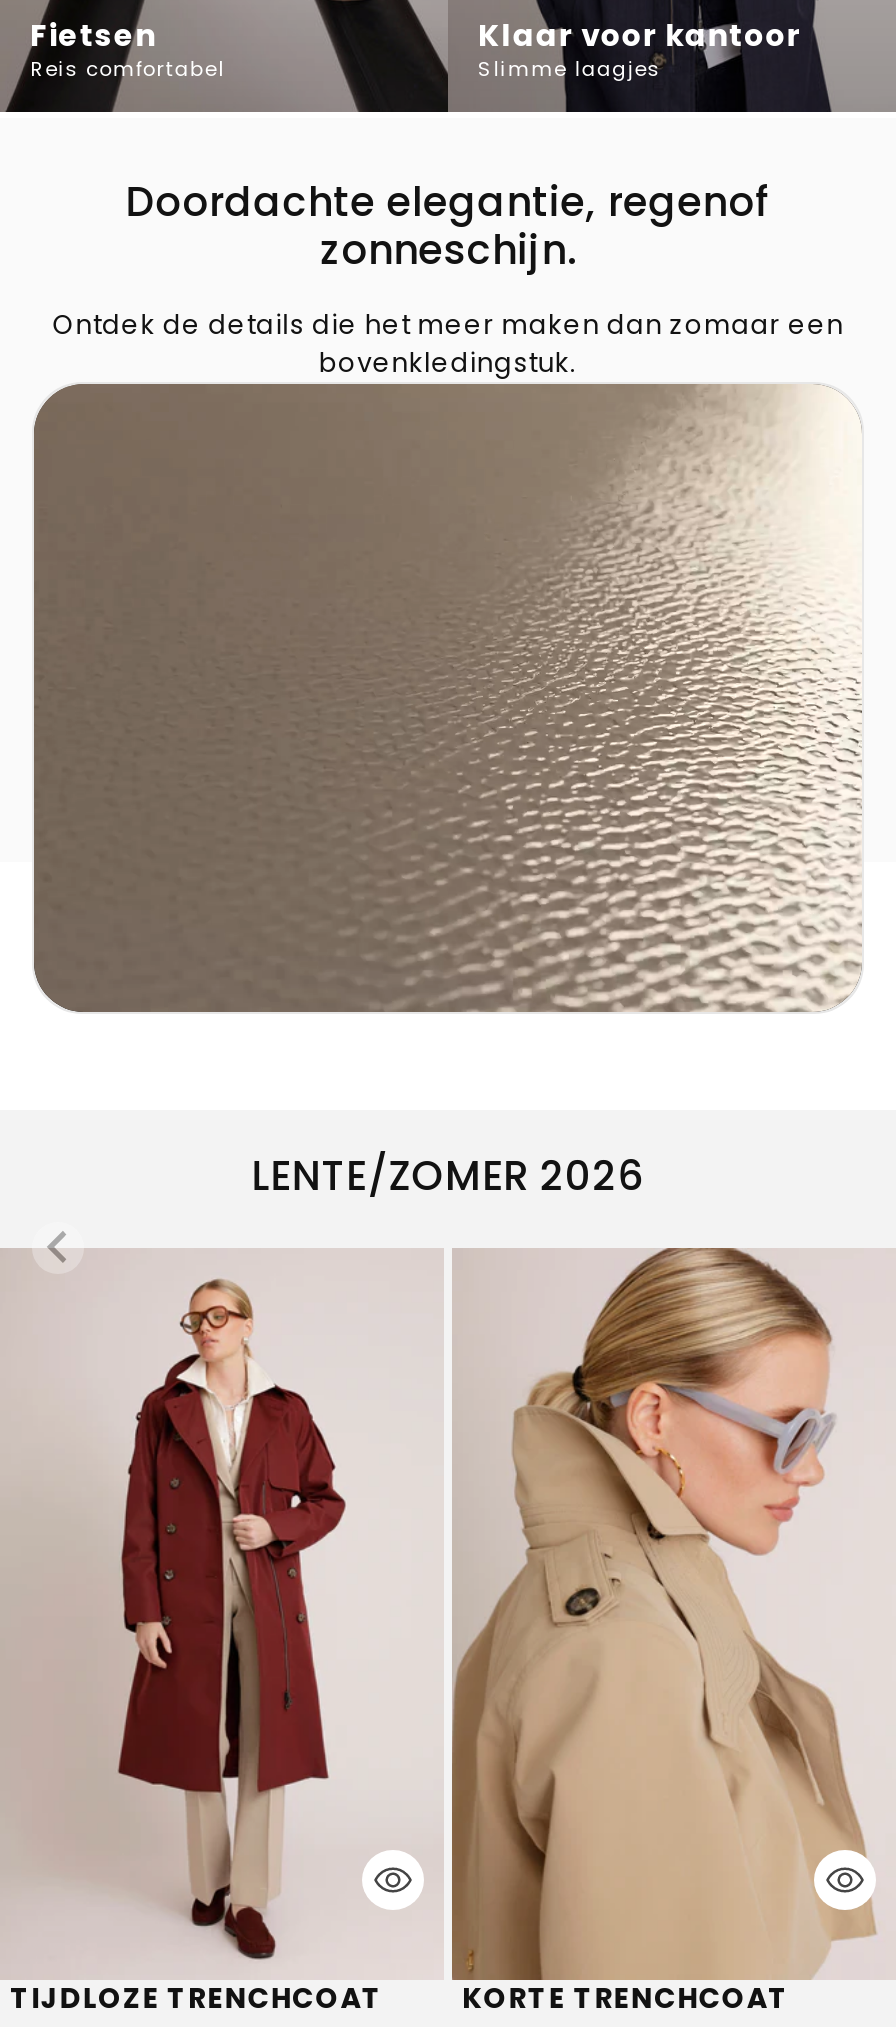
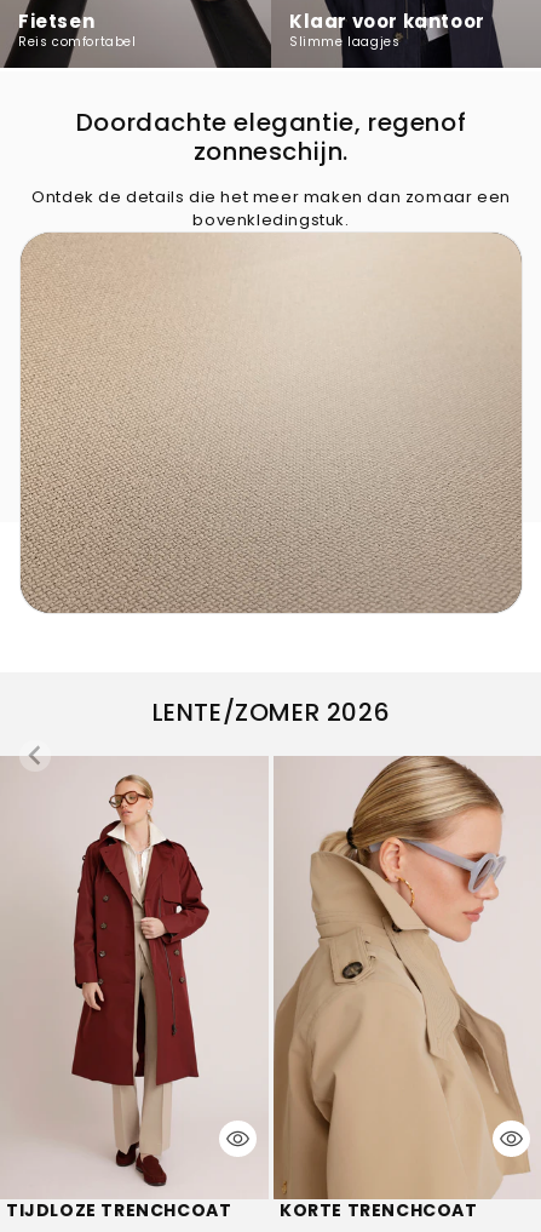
- [image]
+ [image]
